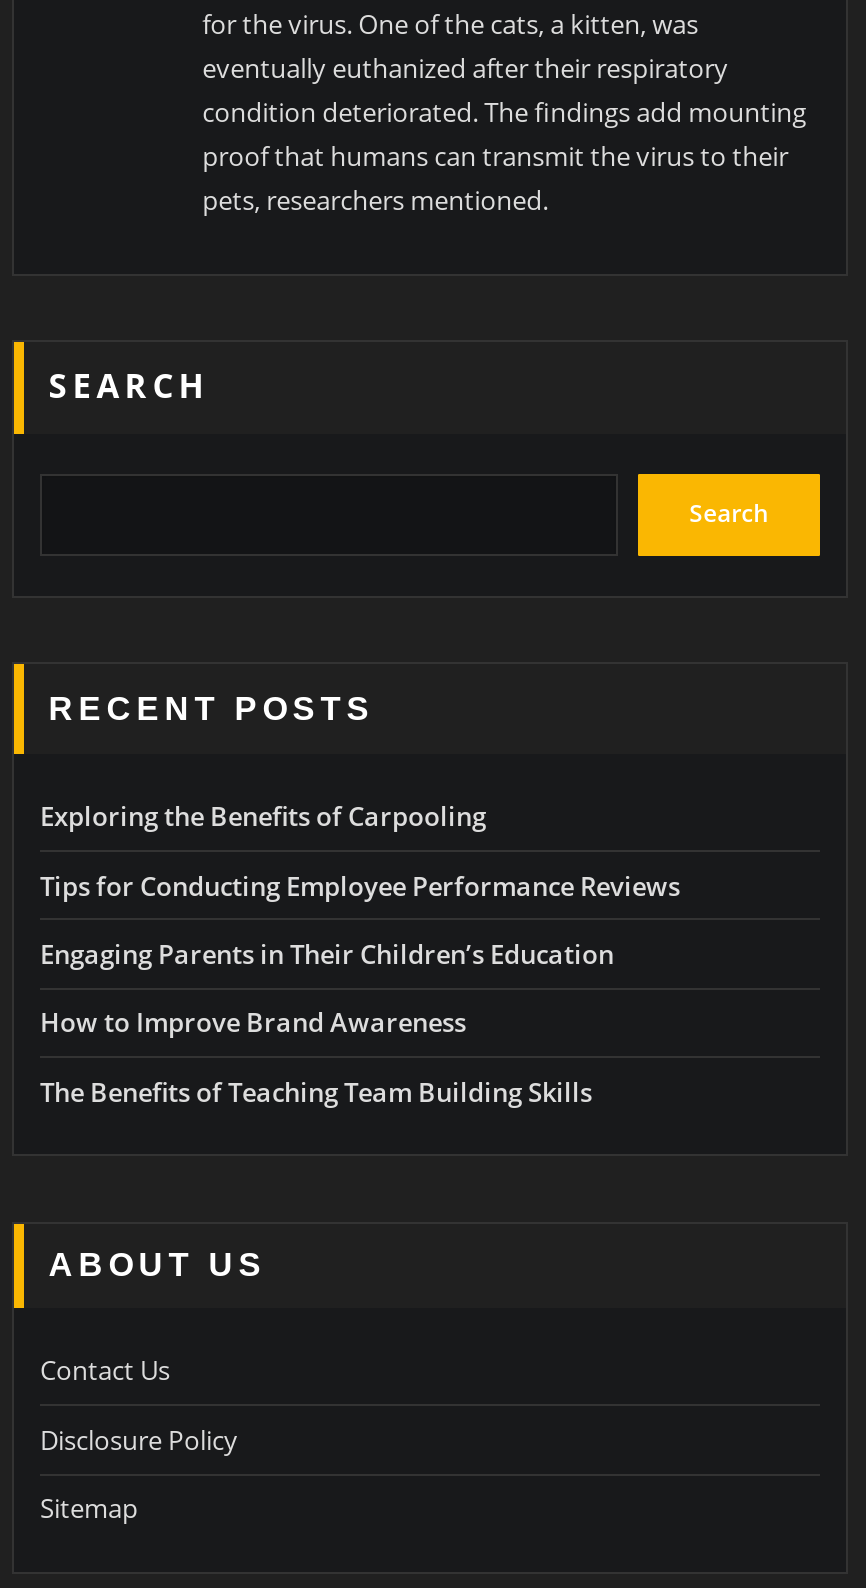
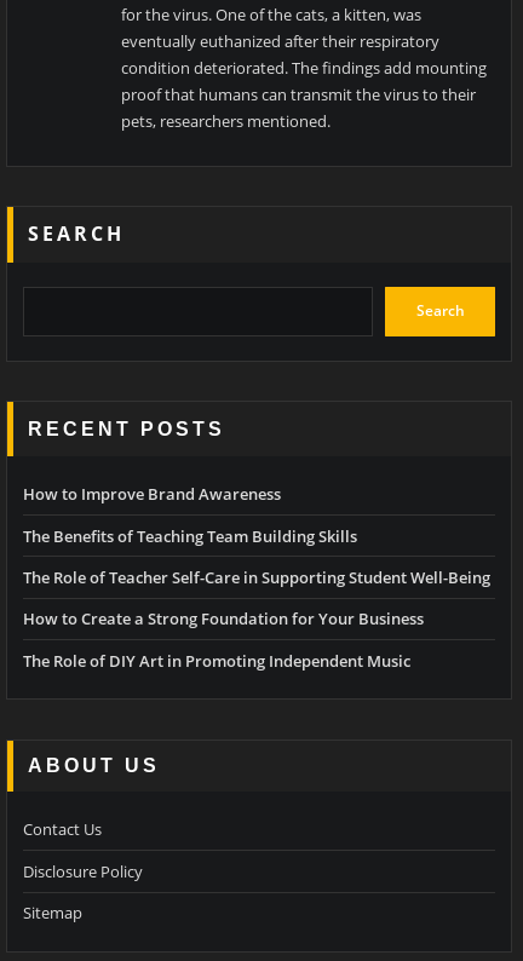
- Exploring the Benefits of Carpooling
- Tips for Conducting Employee Performance Reviews
- Engaging Parents in Their Children’s Education

moved up: How to Improve Brand Awareness | The Benefits of Teaching Team Building Skills

+ The Role of Teacher Self-Care in Supporting Student Well-Being
+ How to Create a Strong Foundation for Your Business
+ The Role of DIY Art in Promoting Independent Music
